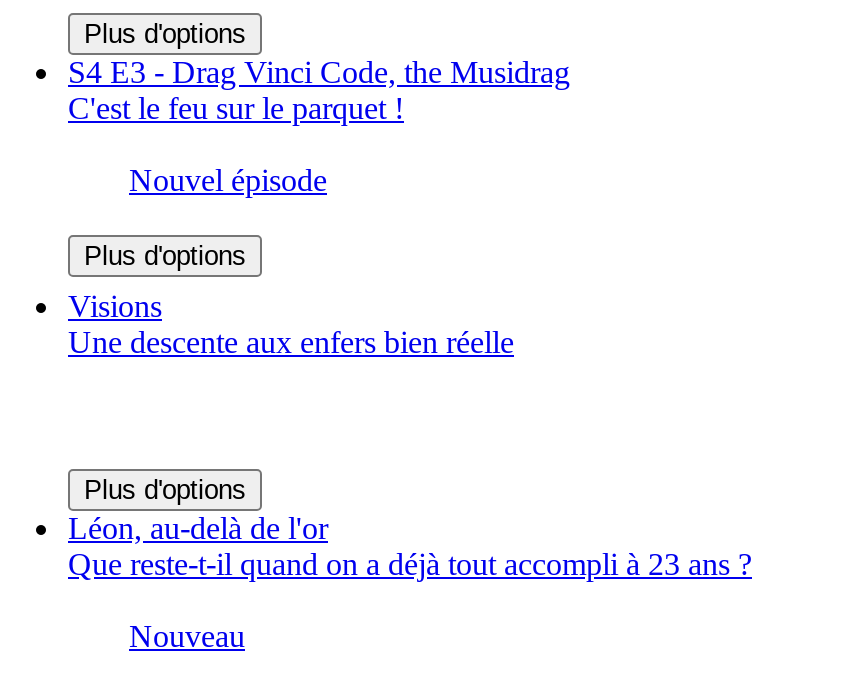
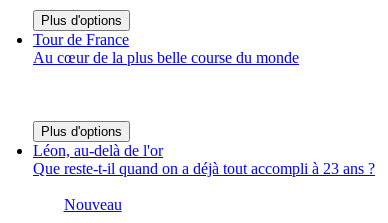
- S4 E3 - Drag Vinci Code, the Musidrag
- C'est le feu sur le parquet !
- Nouvel épisode
- Plus d'options
- Visions
- Une descente aux enfers bien réelle
+ Tour de France
+ Au cœur de la plus belle course du monde
